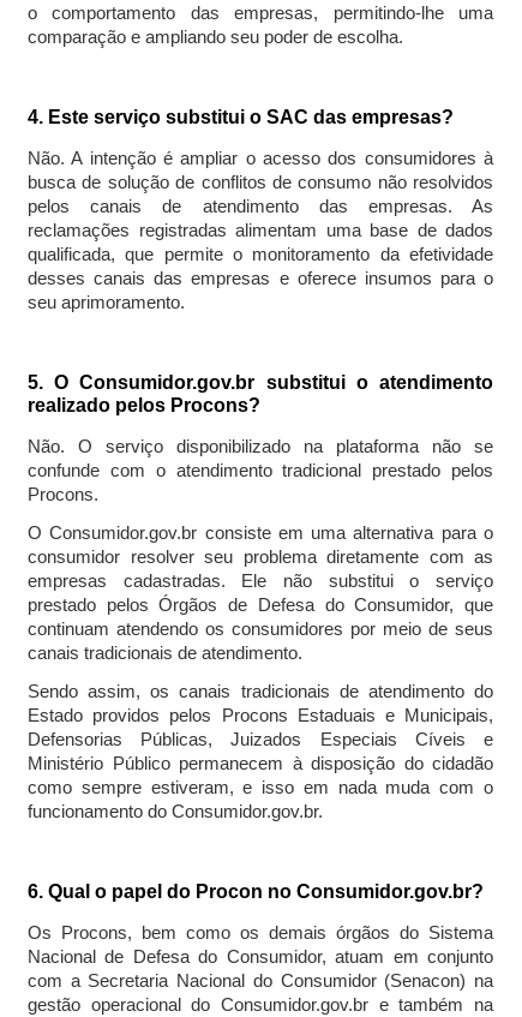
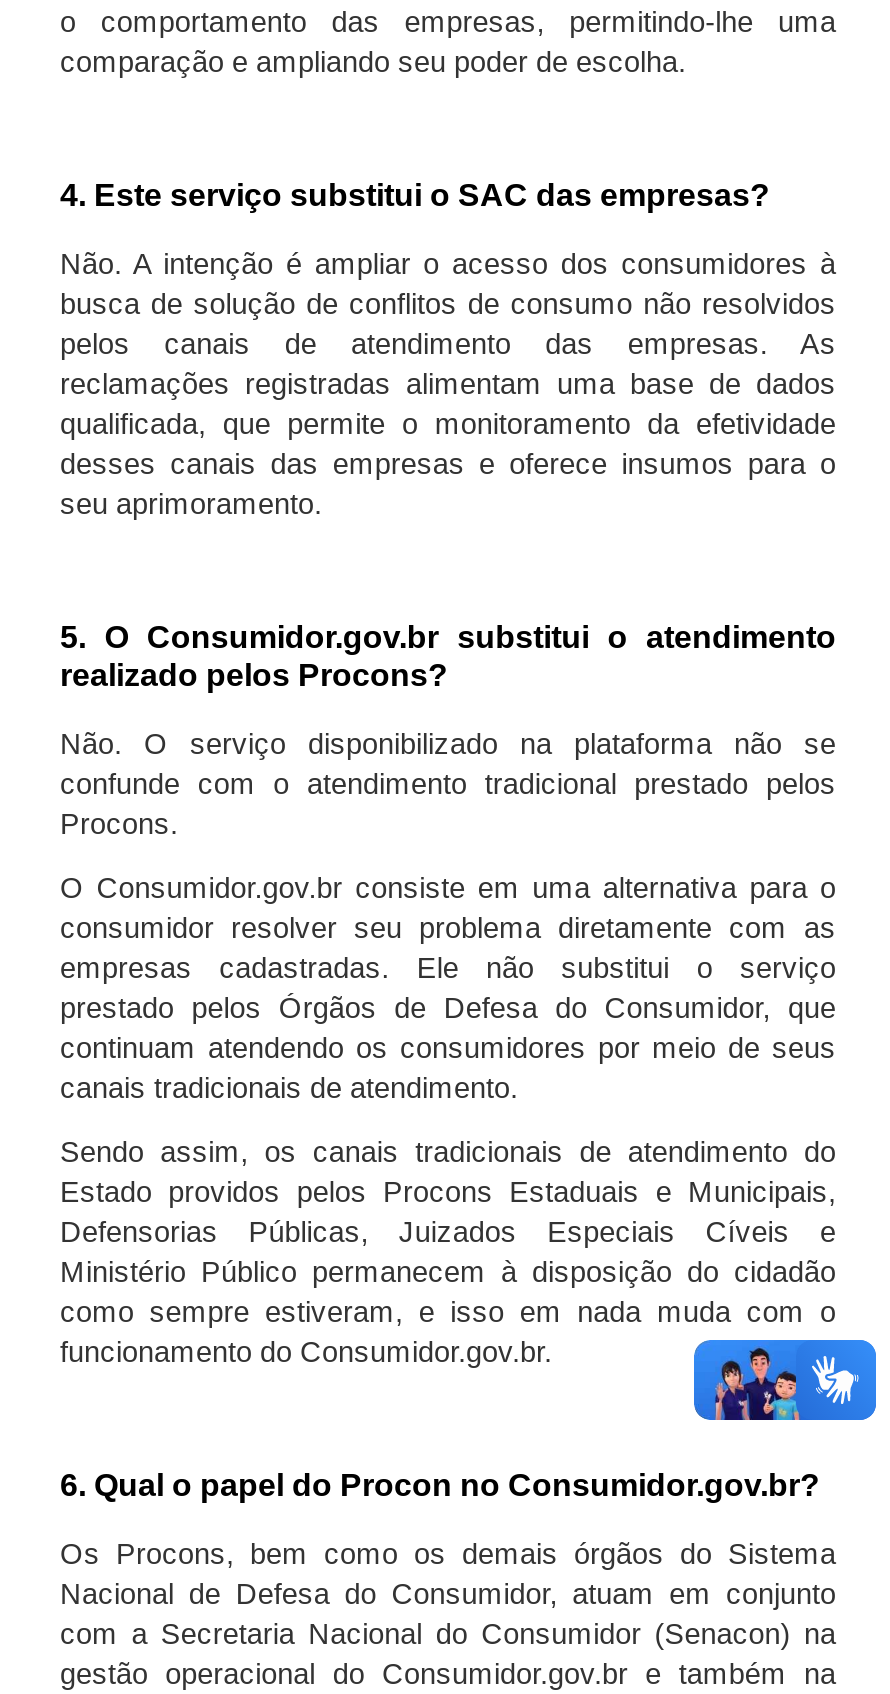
+ [image]
